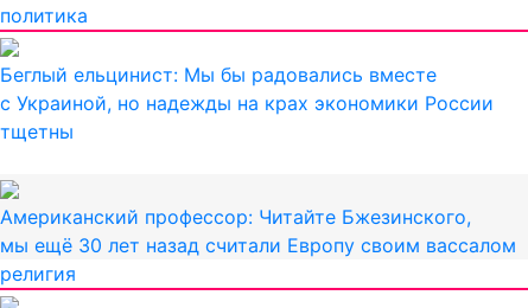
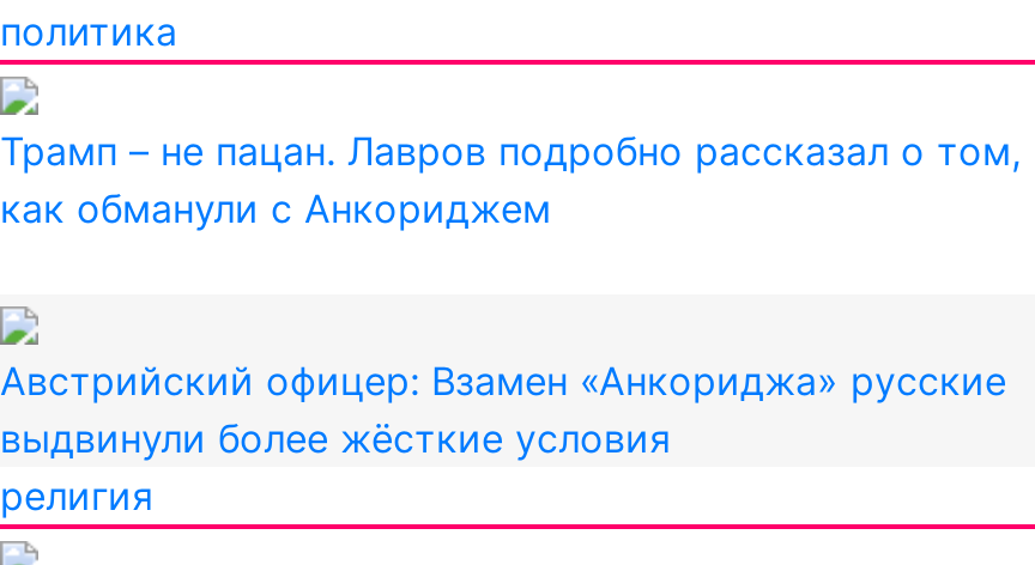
- Беглый ельцинист: Мы бы радовались вместе
- с Украиной, но надежды на крах экономики России
- тщетны
+ Трамп – не пацан. Лавров подробно рассказал о том,
+ как обманули с Анкориджем

- Американский профессор: Читайте Бжезинского,
- мы ещё 30 лет назад считали Европу своим вассалом
+ Австрийский офицер: Взамен «Анкориджа» русские
+ выдвинули более жёсткие условия
